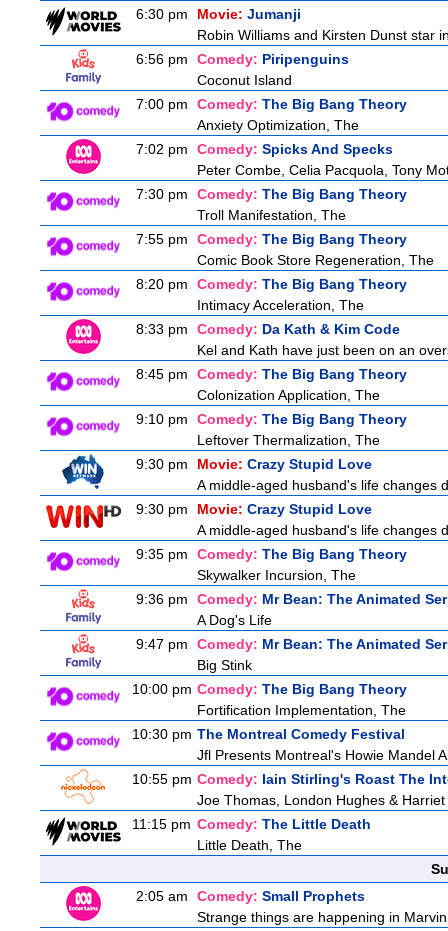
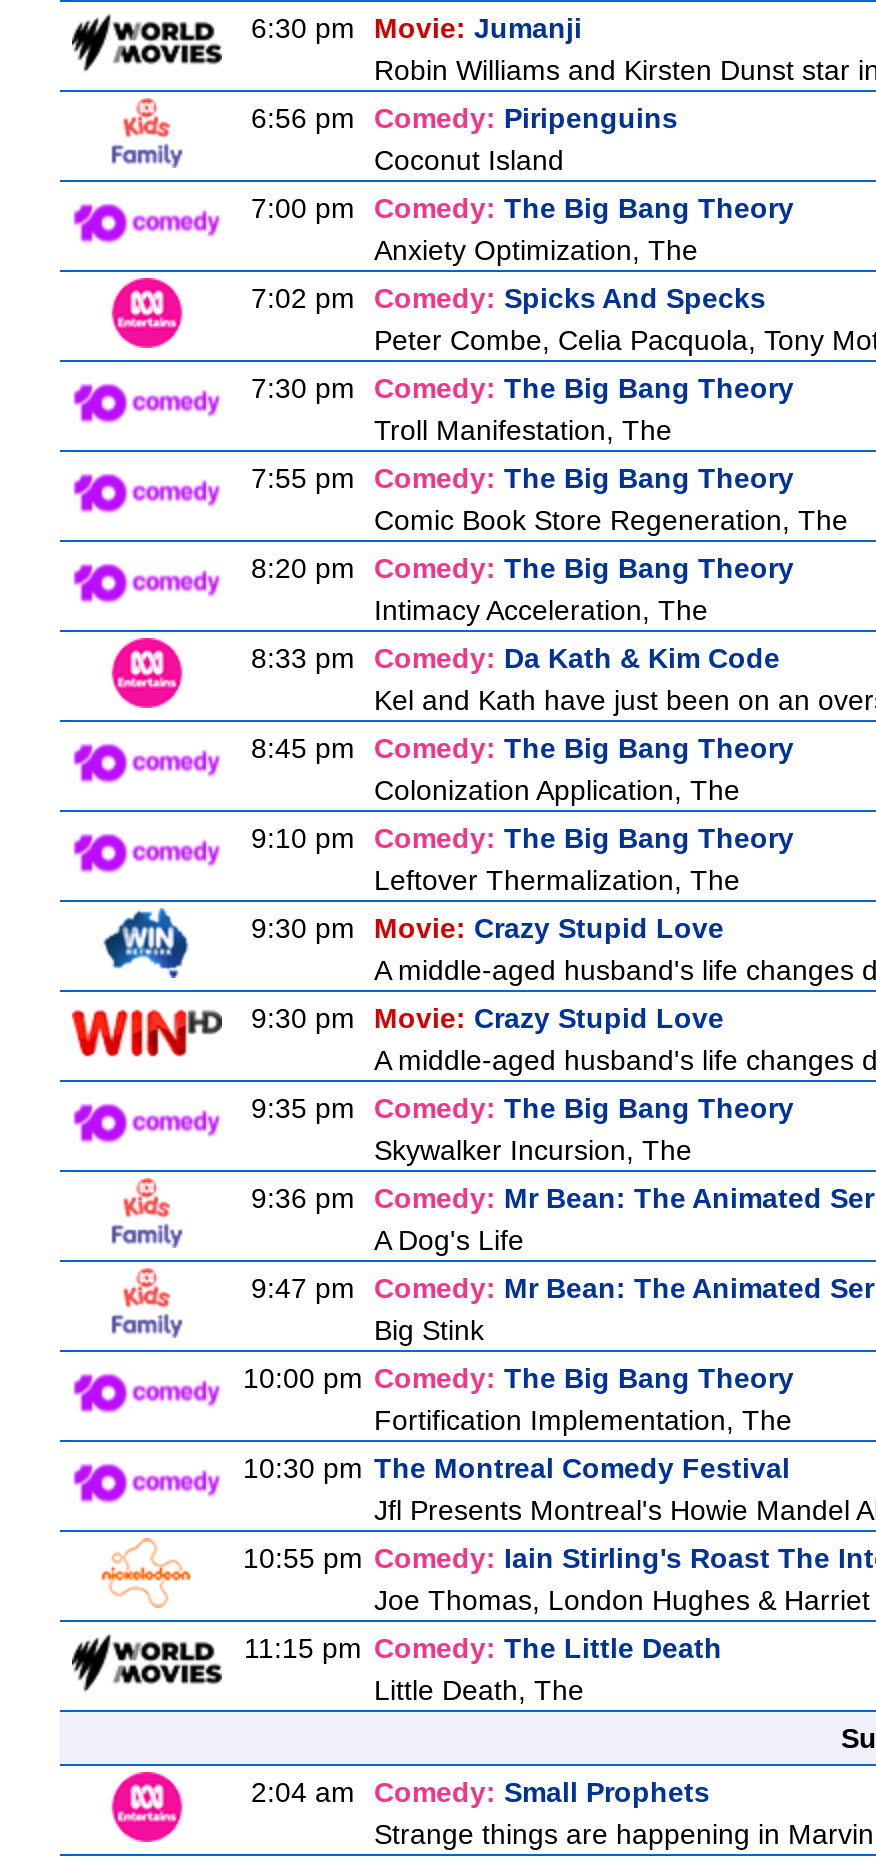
- 2:05 am Comedy: Small Prophets
+ 2:04 am Comedy: Small Prophets
